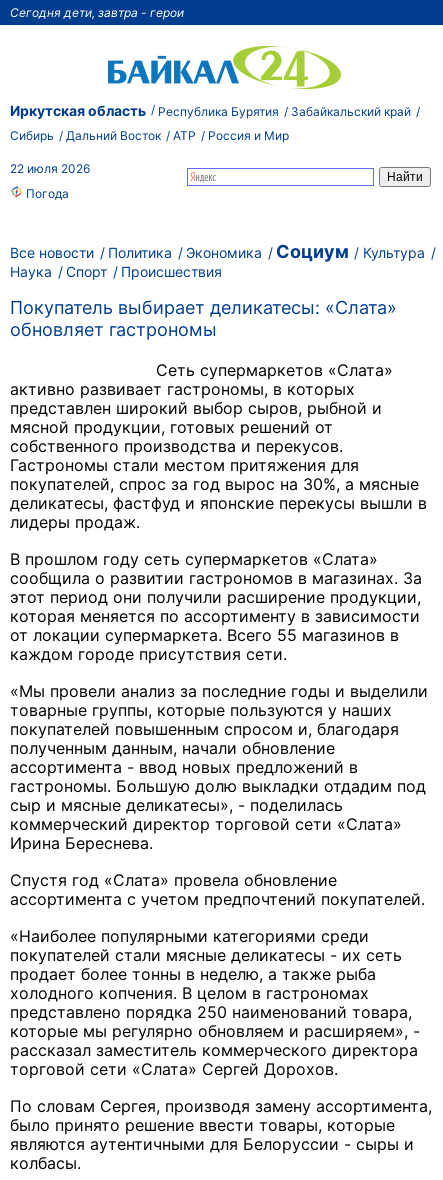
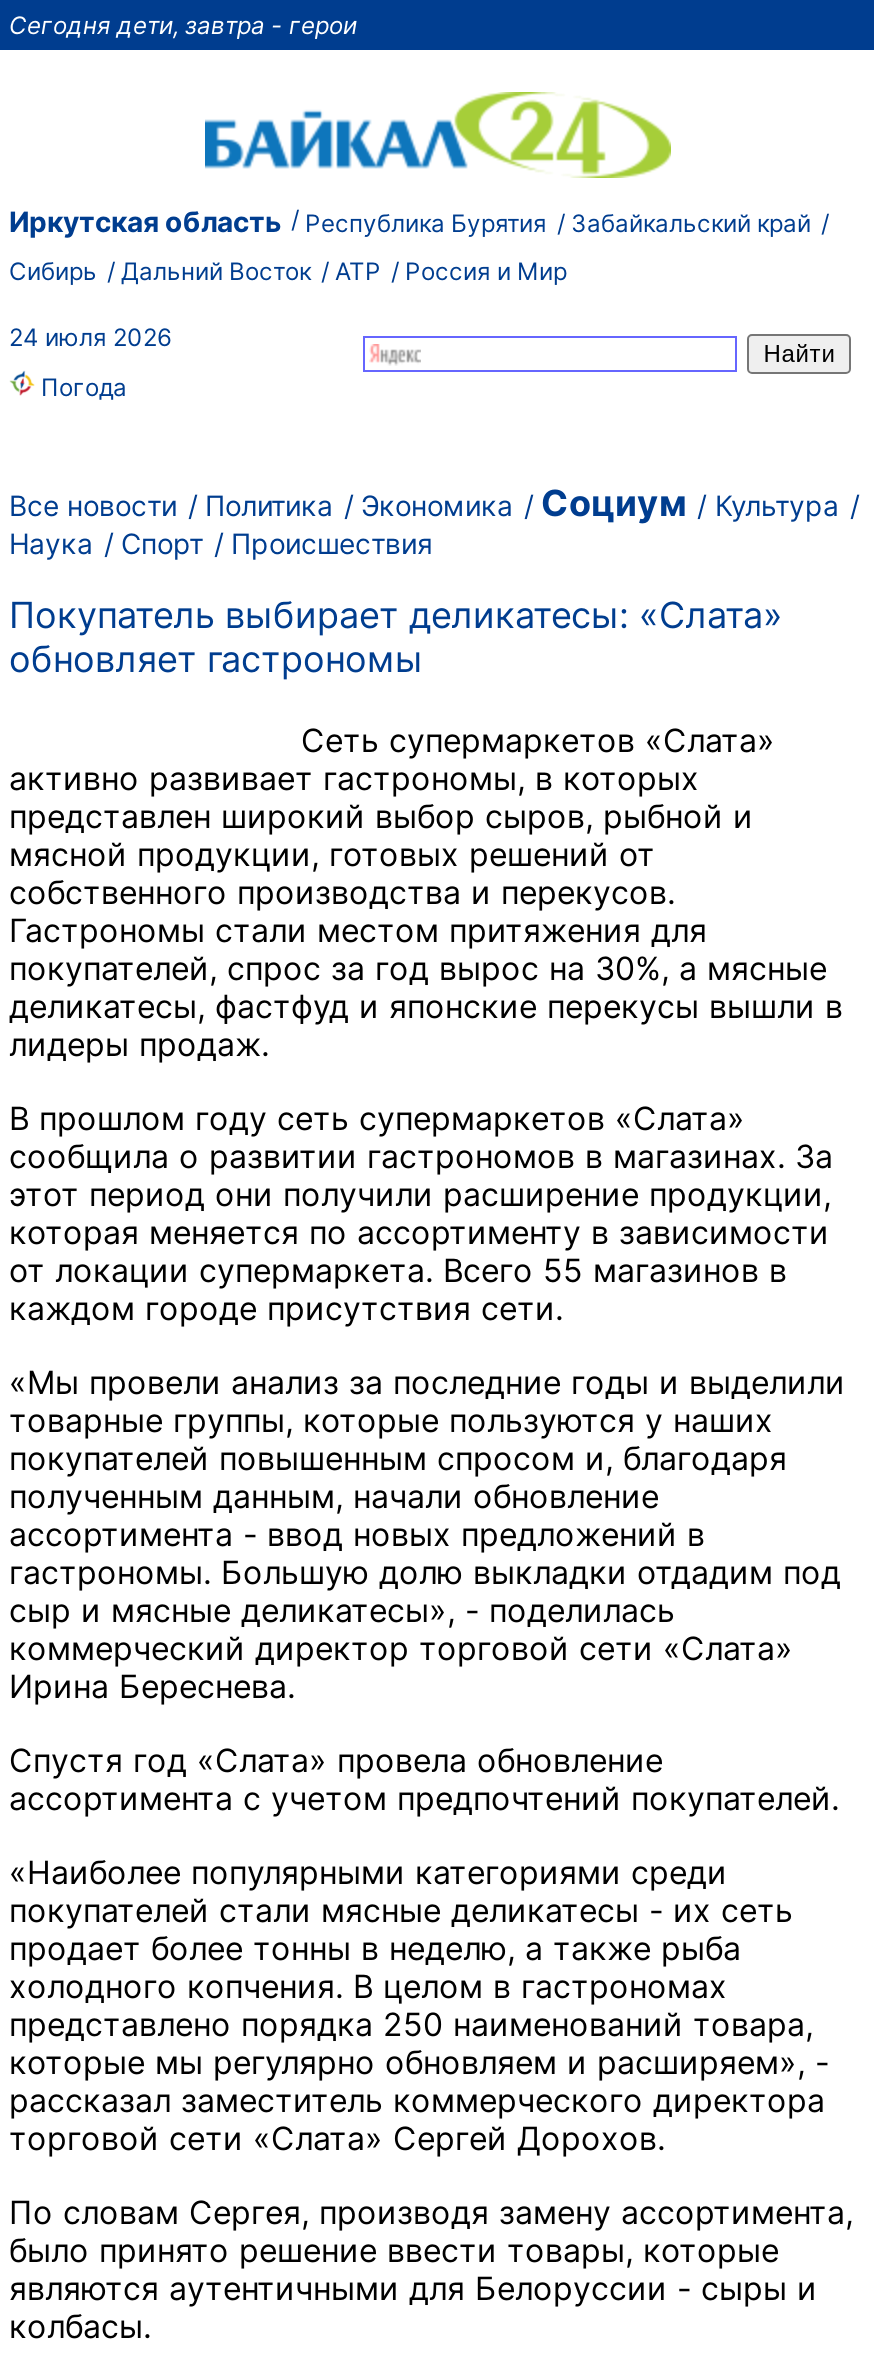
- 22 июля 2026
+ 24 июля 2026
